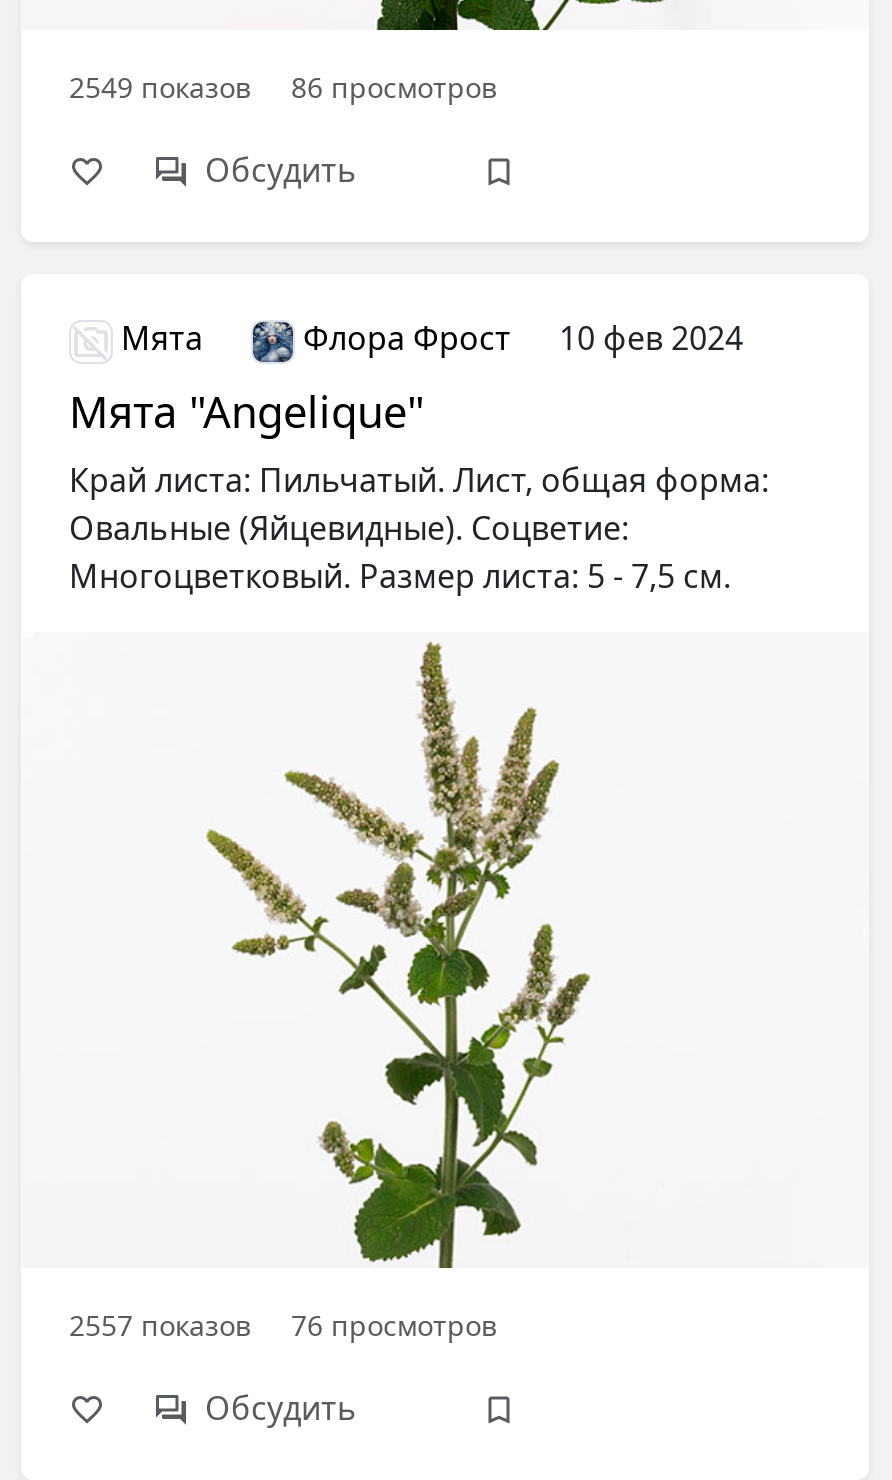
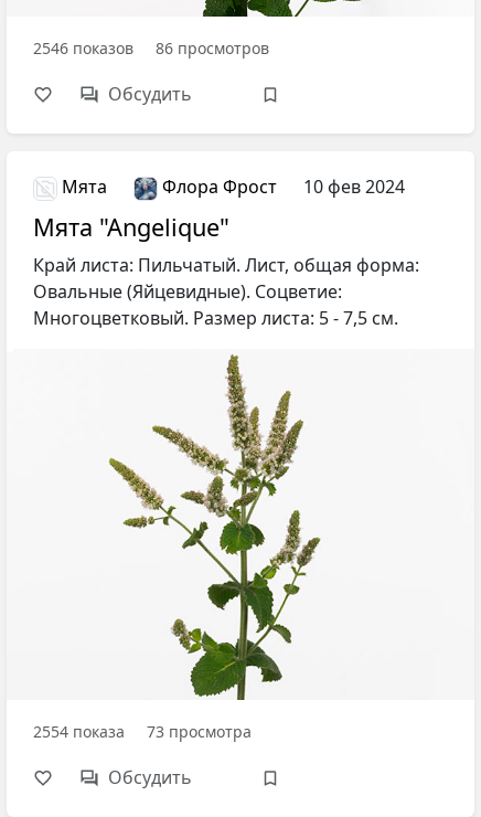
- 2549 показов 86 просмотров
+ 2546 показов 86 просмотров

- 2557 показов
- 76 просмотров
+ 2554 показа
+ 73 просмотра
